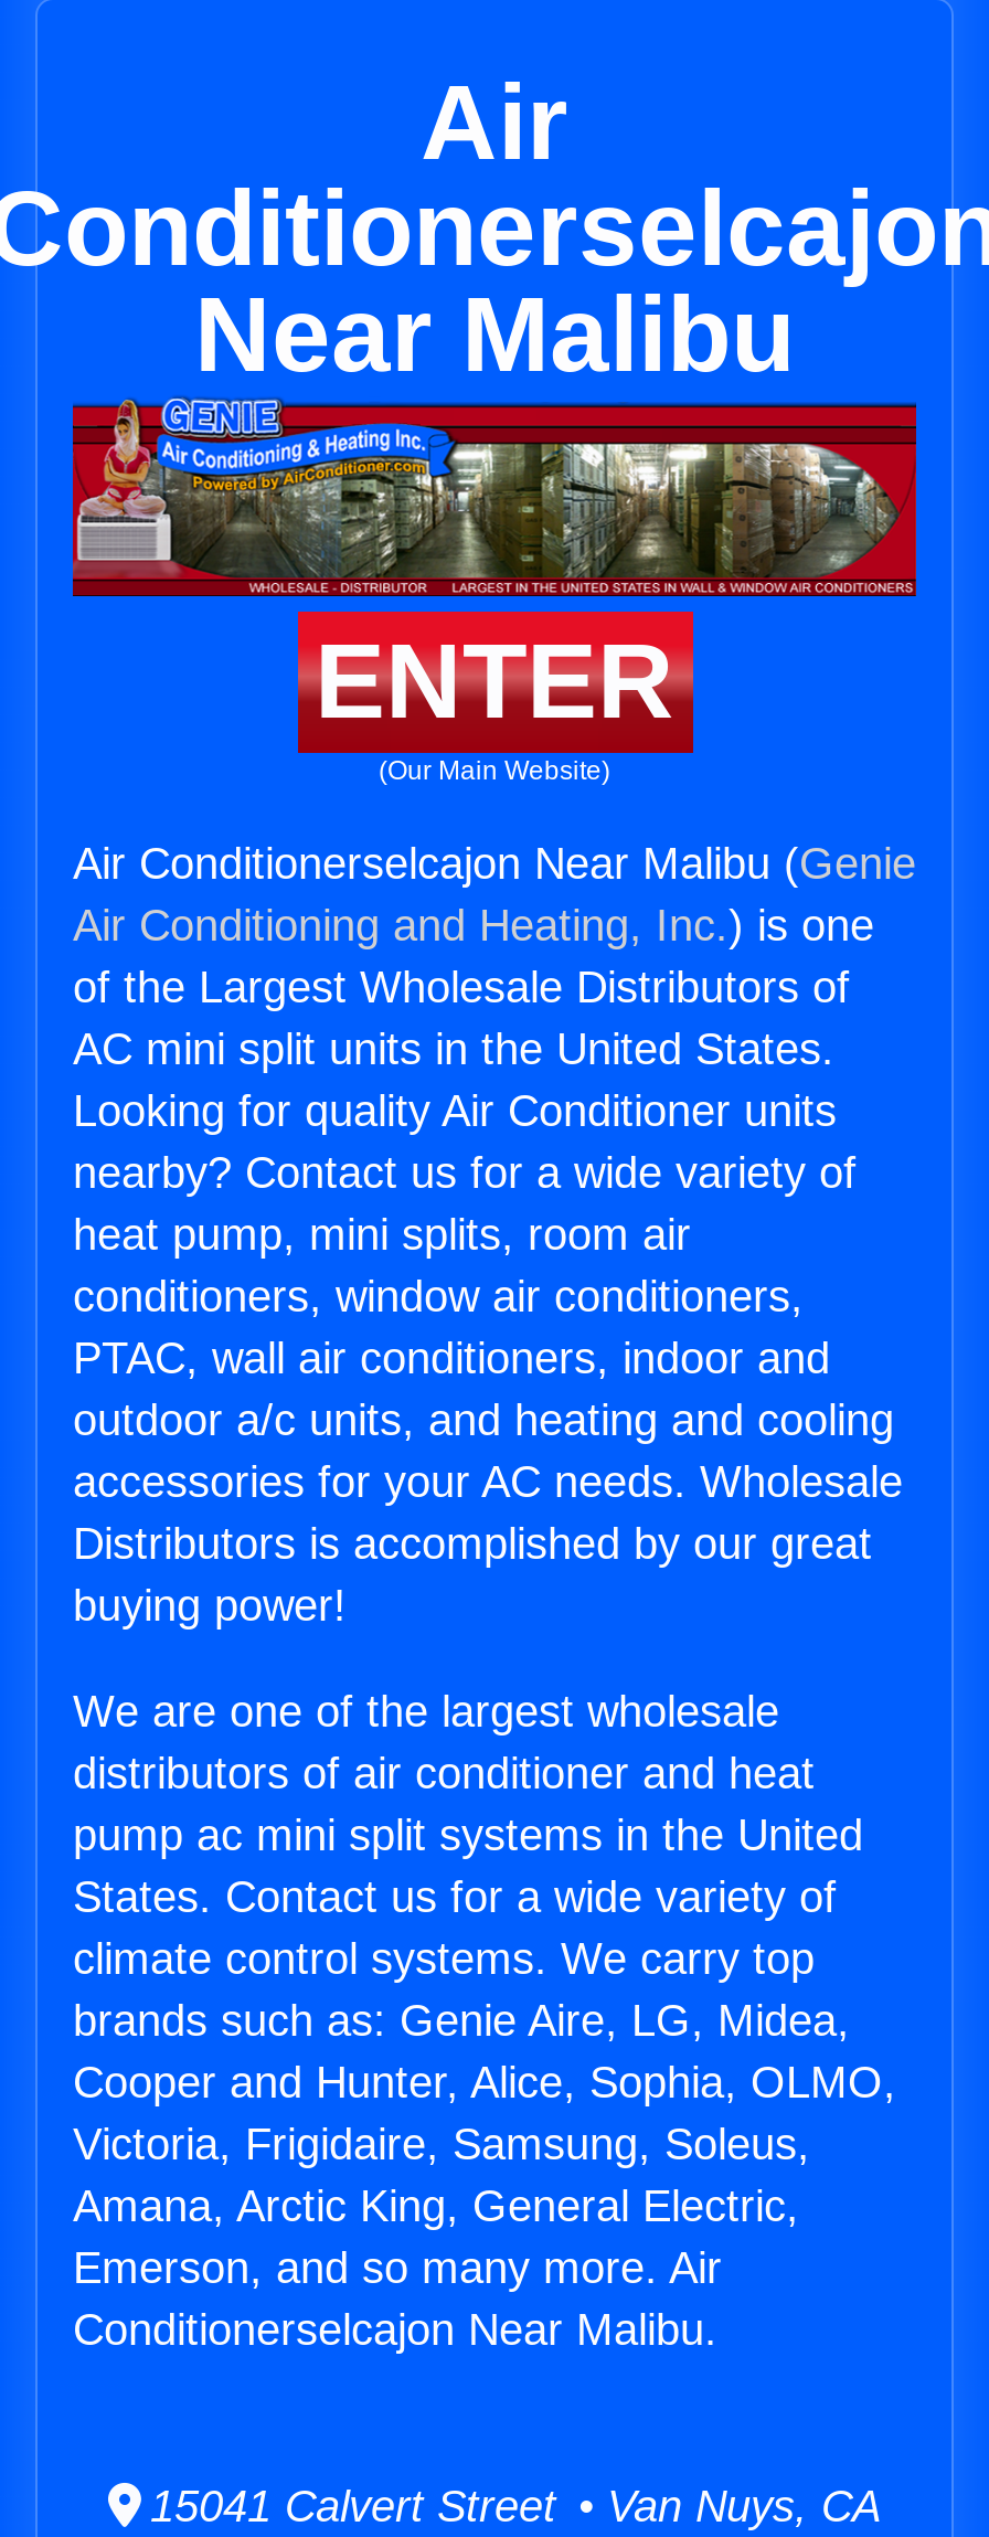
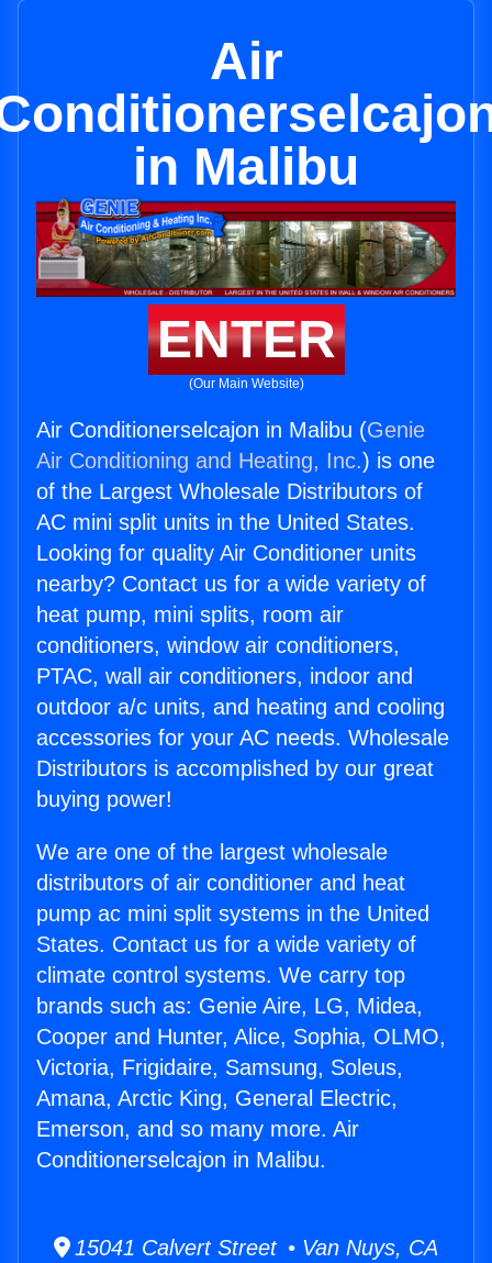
- Near Malibu
+ in Malibu

- Air Conditionerselcajon Near Malibu (Genie
+ Air Conditionerselcajon in Malibu (Genie

- Conditionerselcajon Near Malibu.
+ Conditionerselcajon in Malibu.
